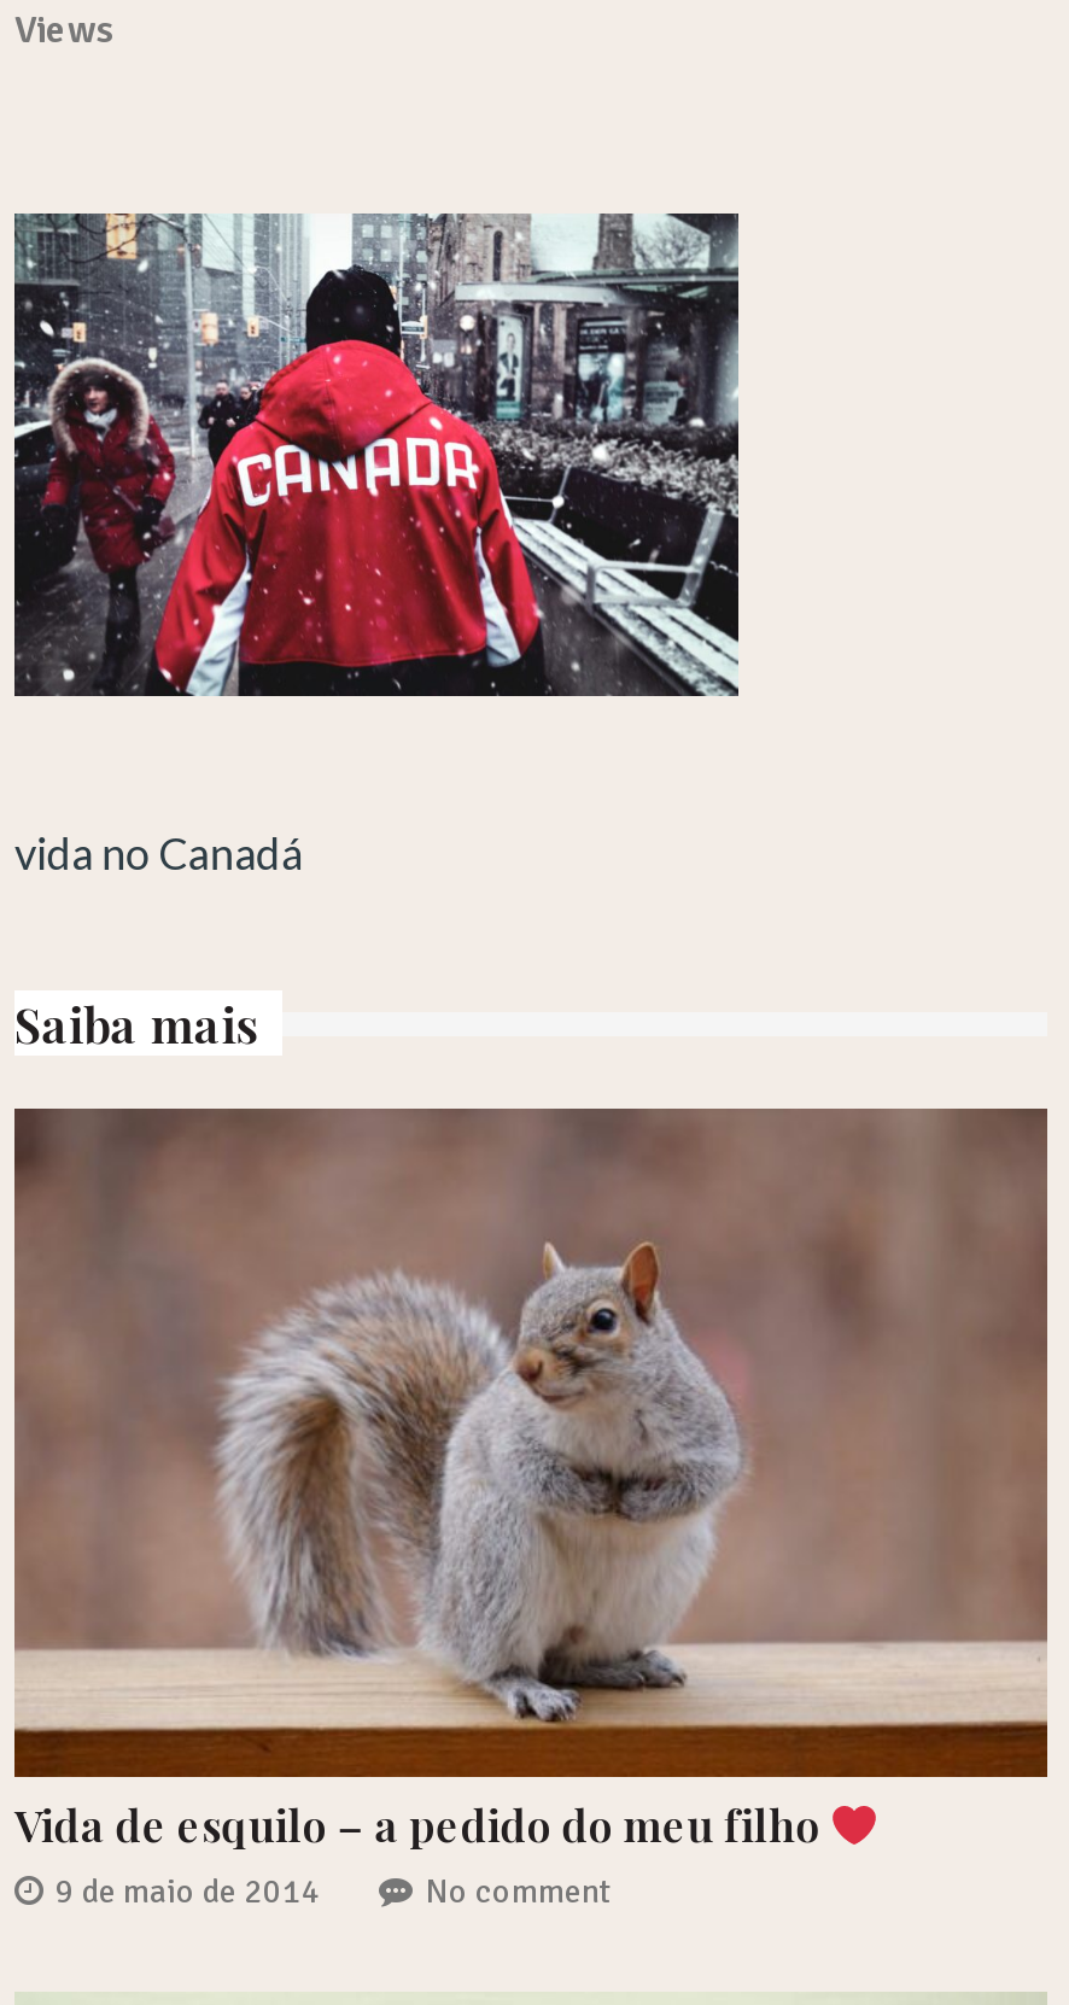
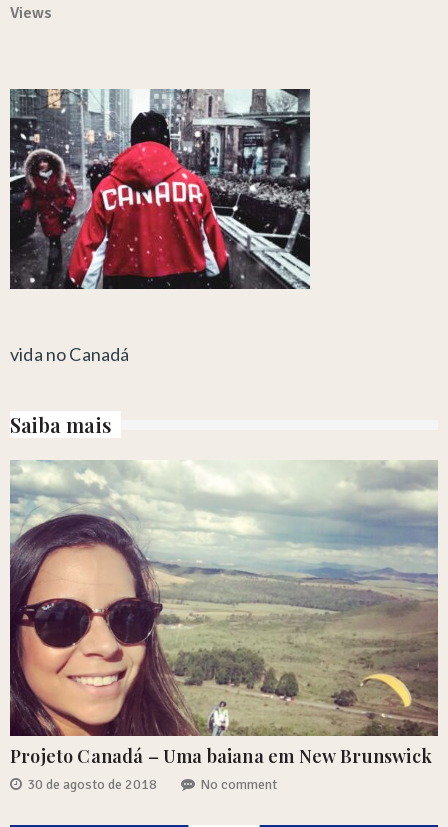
- [image]
- Vida de esquilo – a pedido do meu filho
- 9 de maio de 2014
+ [image]
+ Projeto Canadá – Uma baiana em New Brunswick
+ 30 de agosto de 2018
